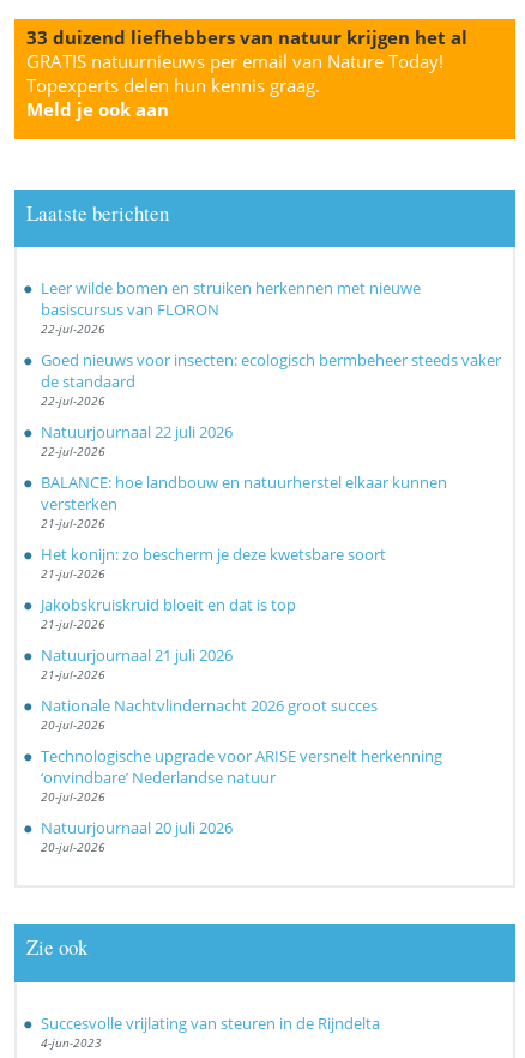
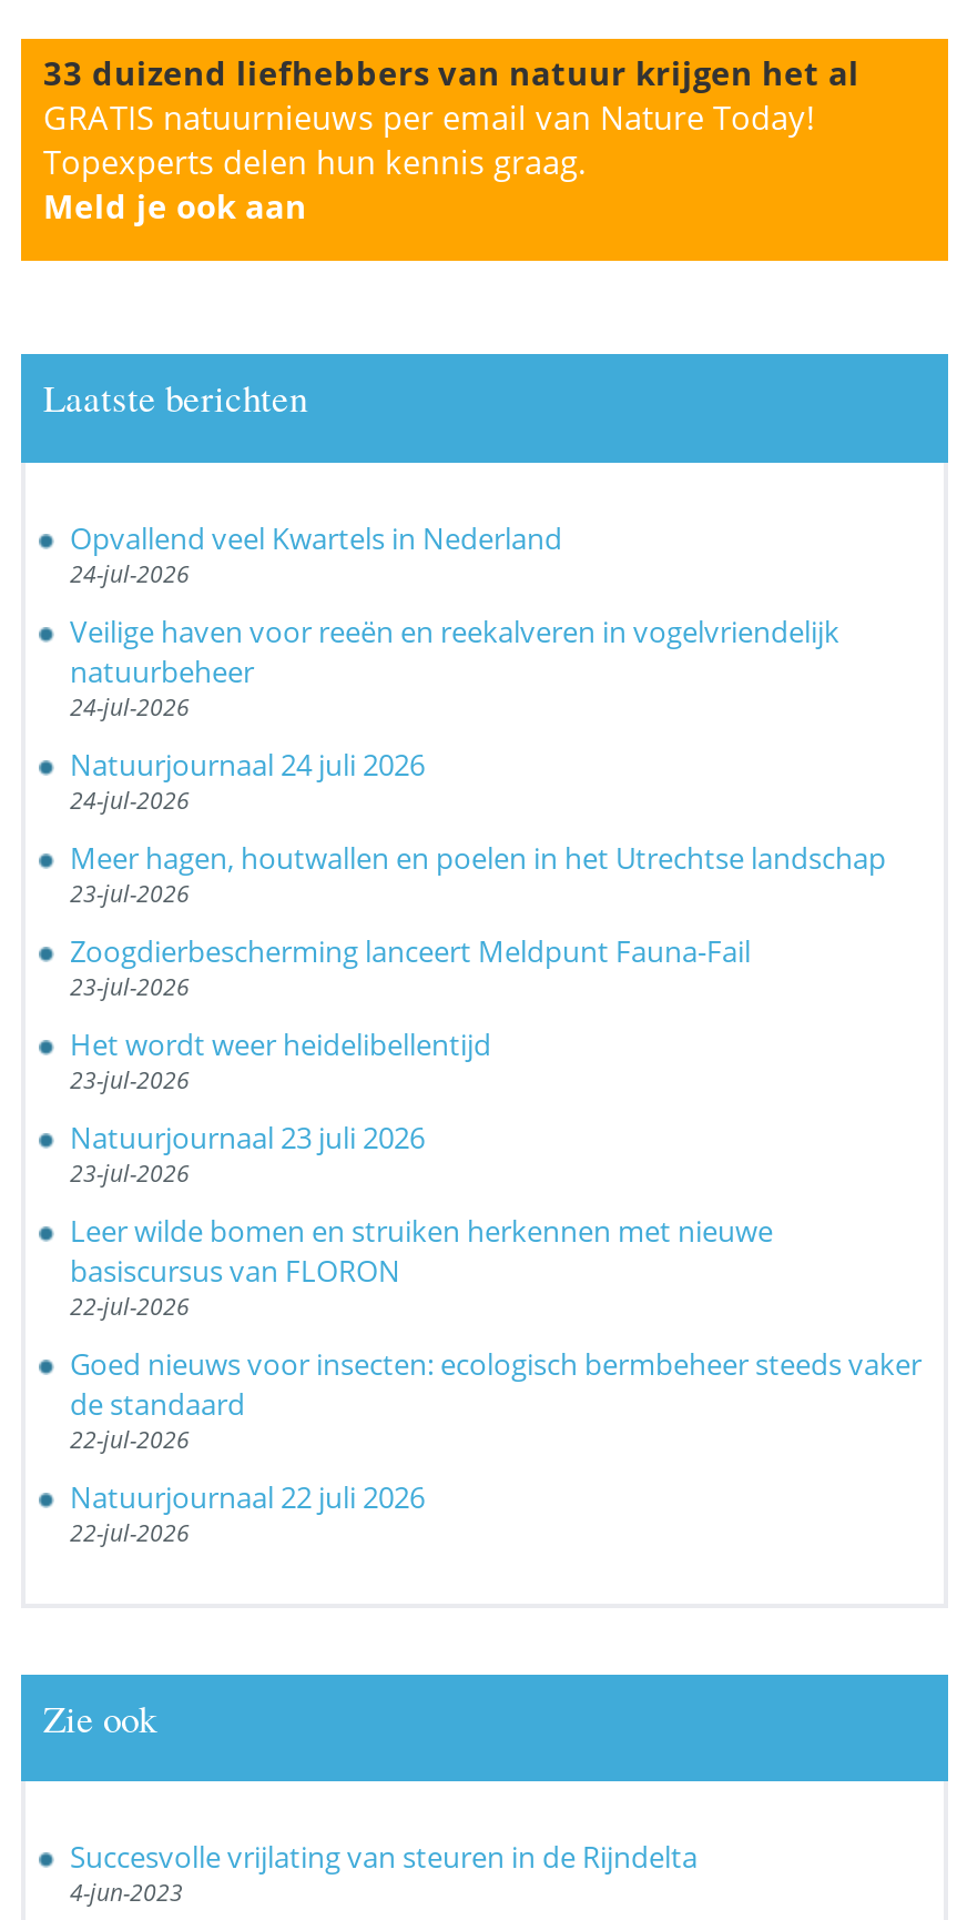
+ Opvallend veel Kwartels in Nederland
+ 24-jul-2026
+ Veilige haven voor reeën en reekalveren in vogelvriendelijk
+ natuurbeheer
+ 24-jul-2026
+ Natuurjournaal 24 juli 2026
+ 24-jul-2026
+ Meer hagen, houtwallen en poelen in het Utrechtse landschap
+ 23-jul-2026
+ Zoogdierbescherming lanceert Meldpunt Fauna-Fail
+ 23-jul-2026
+ Het wordt weer heidelibellentijd
+ 23-jul-2026
+ Natuurjournaal 23 juli 2026
+ 23-jul-2026

moved down: Leer wilde bomen en struiken herkennen met nieuwe | basiscursus van FLORON | 22-jul-2026 | Goed nieuws voor insecten: ecologisch bermbeheer steeds vaker | de standaard | 22-jul-2026 | Natuurjournaal 22 juli 2026 | 22-jul-2026

- BALANCE: hoe landbouw en natuurherstel elkaar kunnen
- versterken
- 21-jul-2026
- Het konijn: zo bescherm je deze kwetsbare soort
- 21-jul-2026
- Jakobskruiskruid bloeit en dat is top
- 21-jul-2026
- Natuurjournaal 21 juli 2026
- 21-jul-2026
- Nationale Nachtvlindernacht 2026 groot succes
- 20-jul-2026
- Technologische upgrade voor ARISE versnelt herkenning
- ‘onvindbare’ Nederlandse natuur
- 20-jul-2026
- Natuurjournaal 20 juli 2026
- 20-jul-2026
